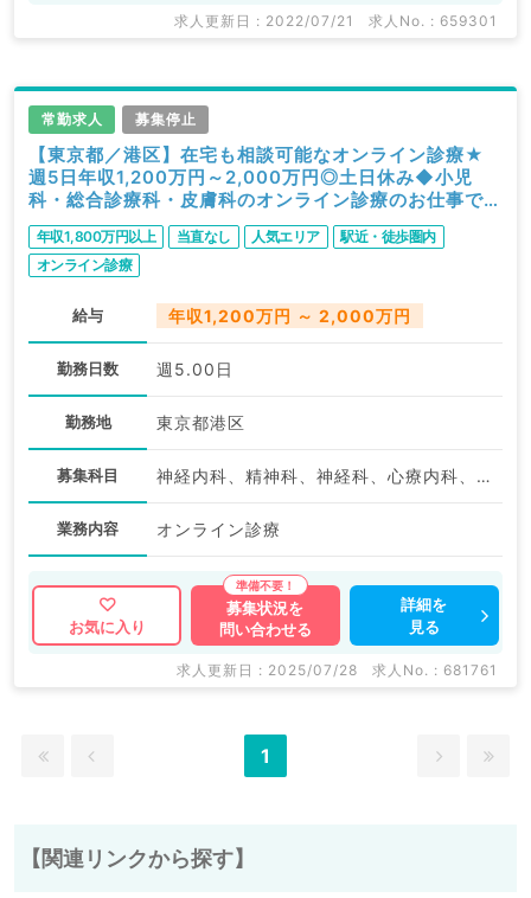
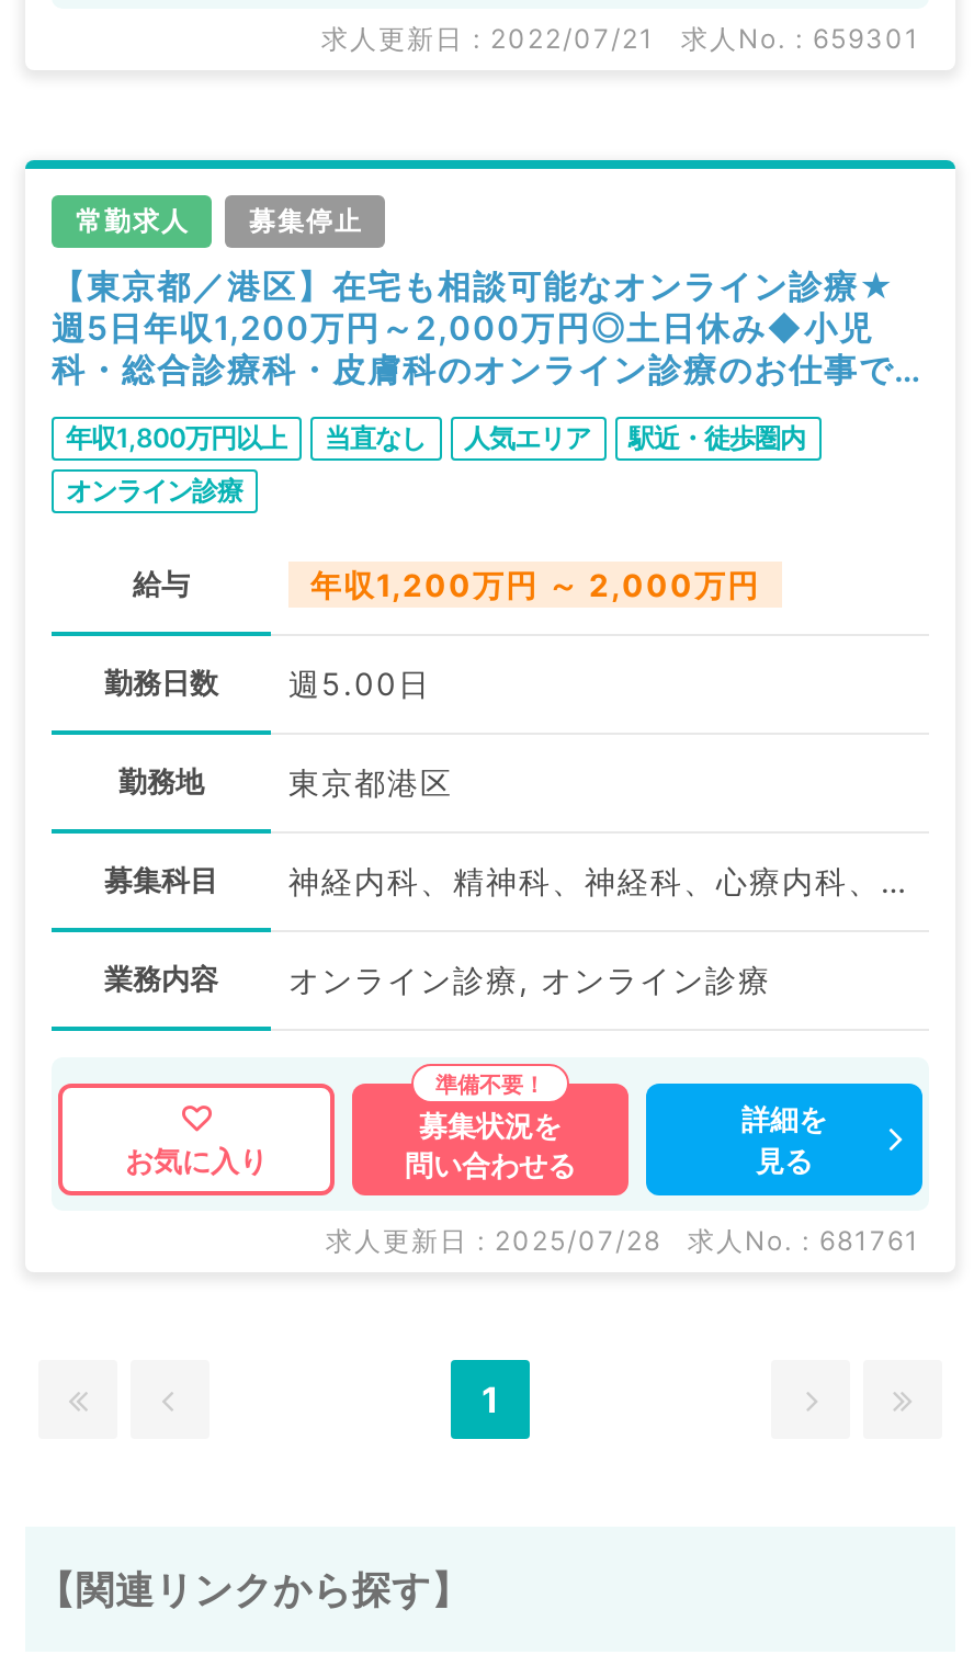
- オンライン診療
+ オンライン診療, オンライン診療
